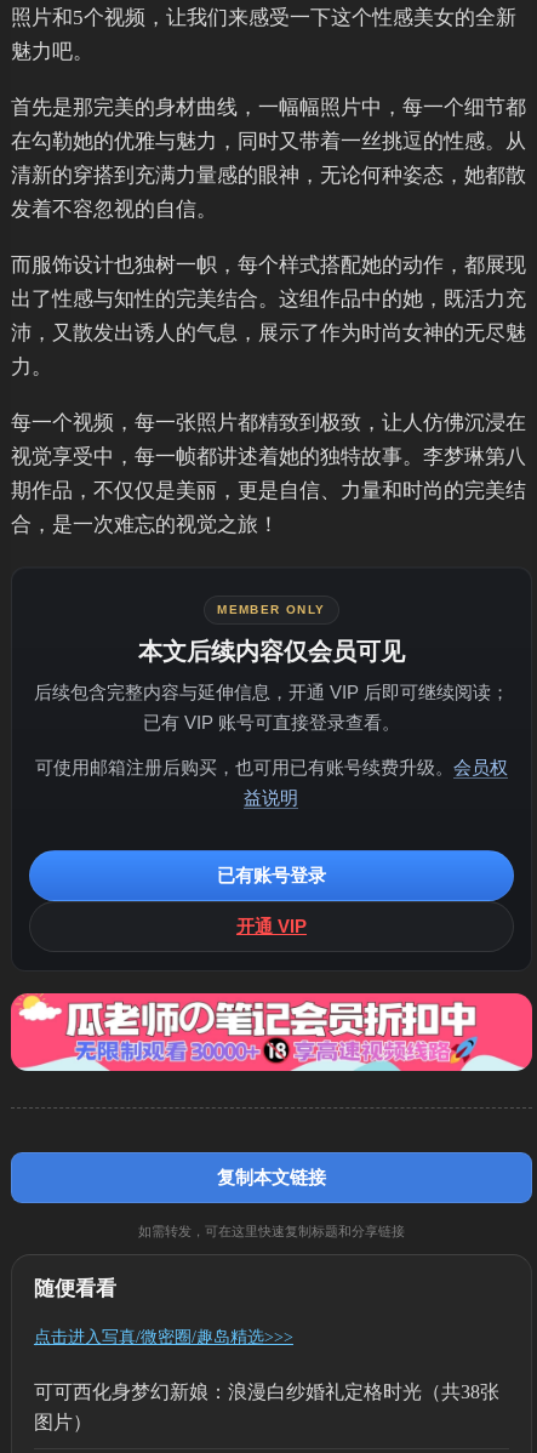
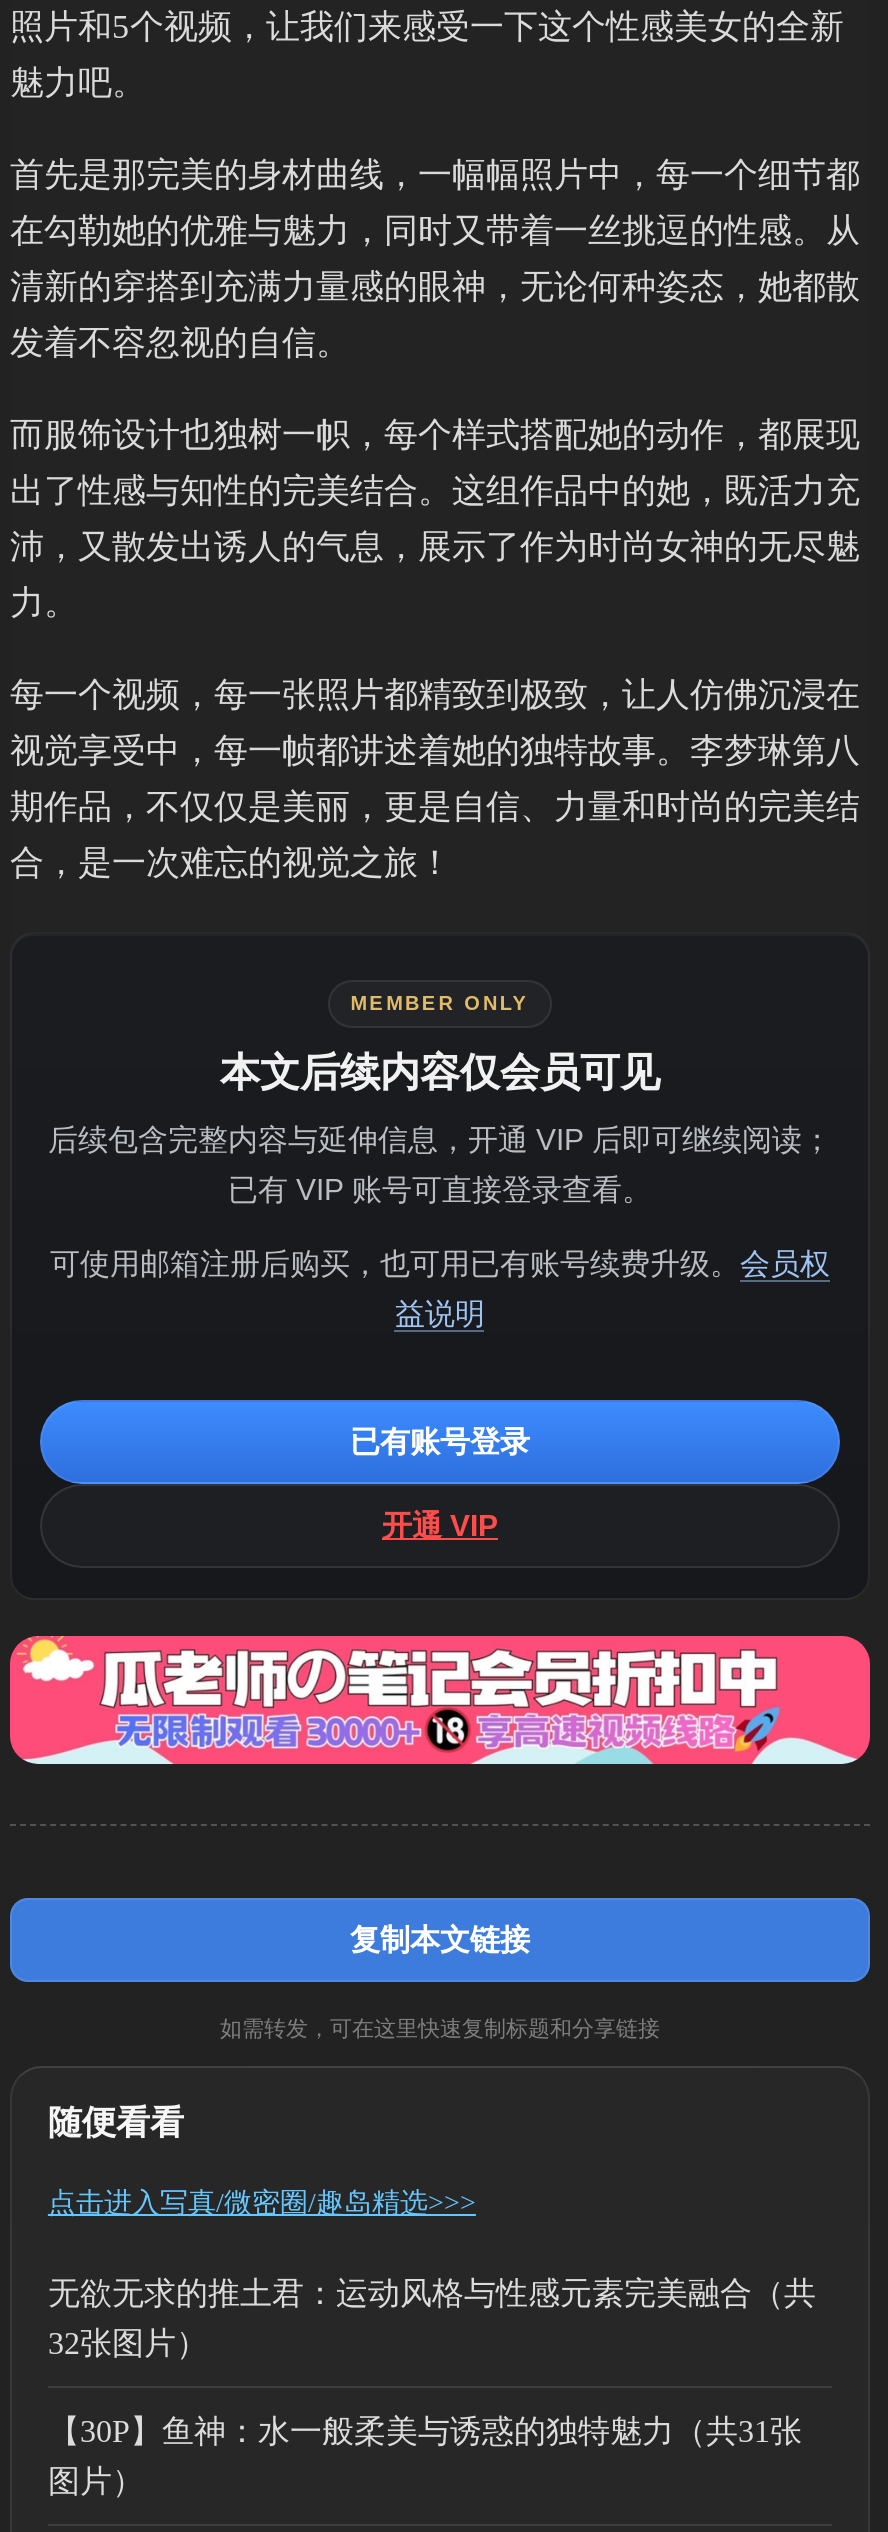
- 可可西化身梦幻新娘：浪漫白纱婚礼定格时光（共38张
+ 无欲无求的推土君：运动风格与性感元素完美融合（共
+ 32张图片）
+ 【30P】鱼神：水一般柔美与诱惑的独特魅力（共31张
